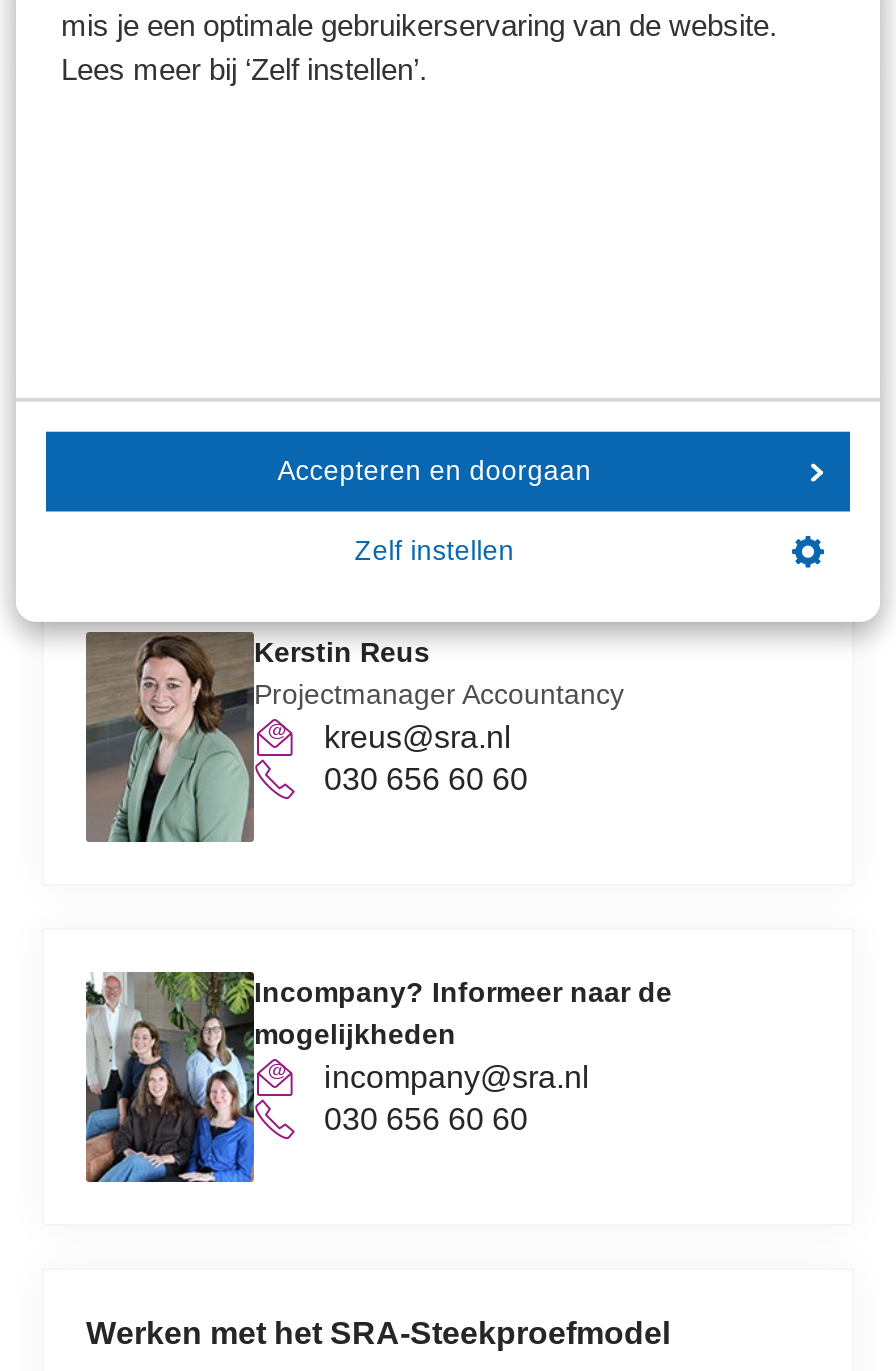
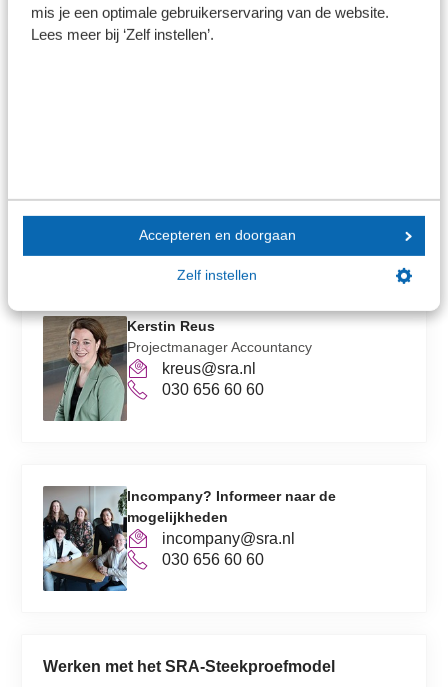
- [image]
+ [image]
